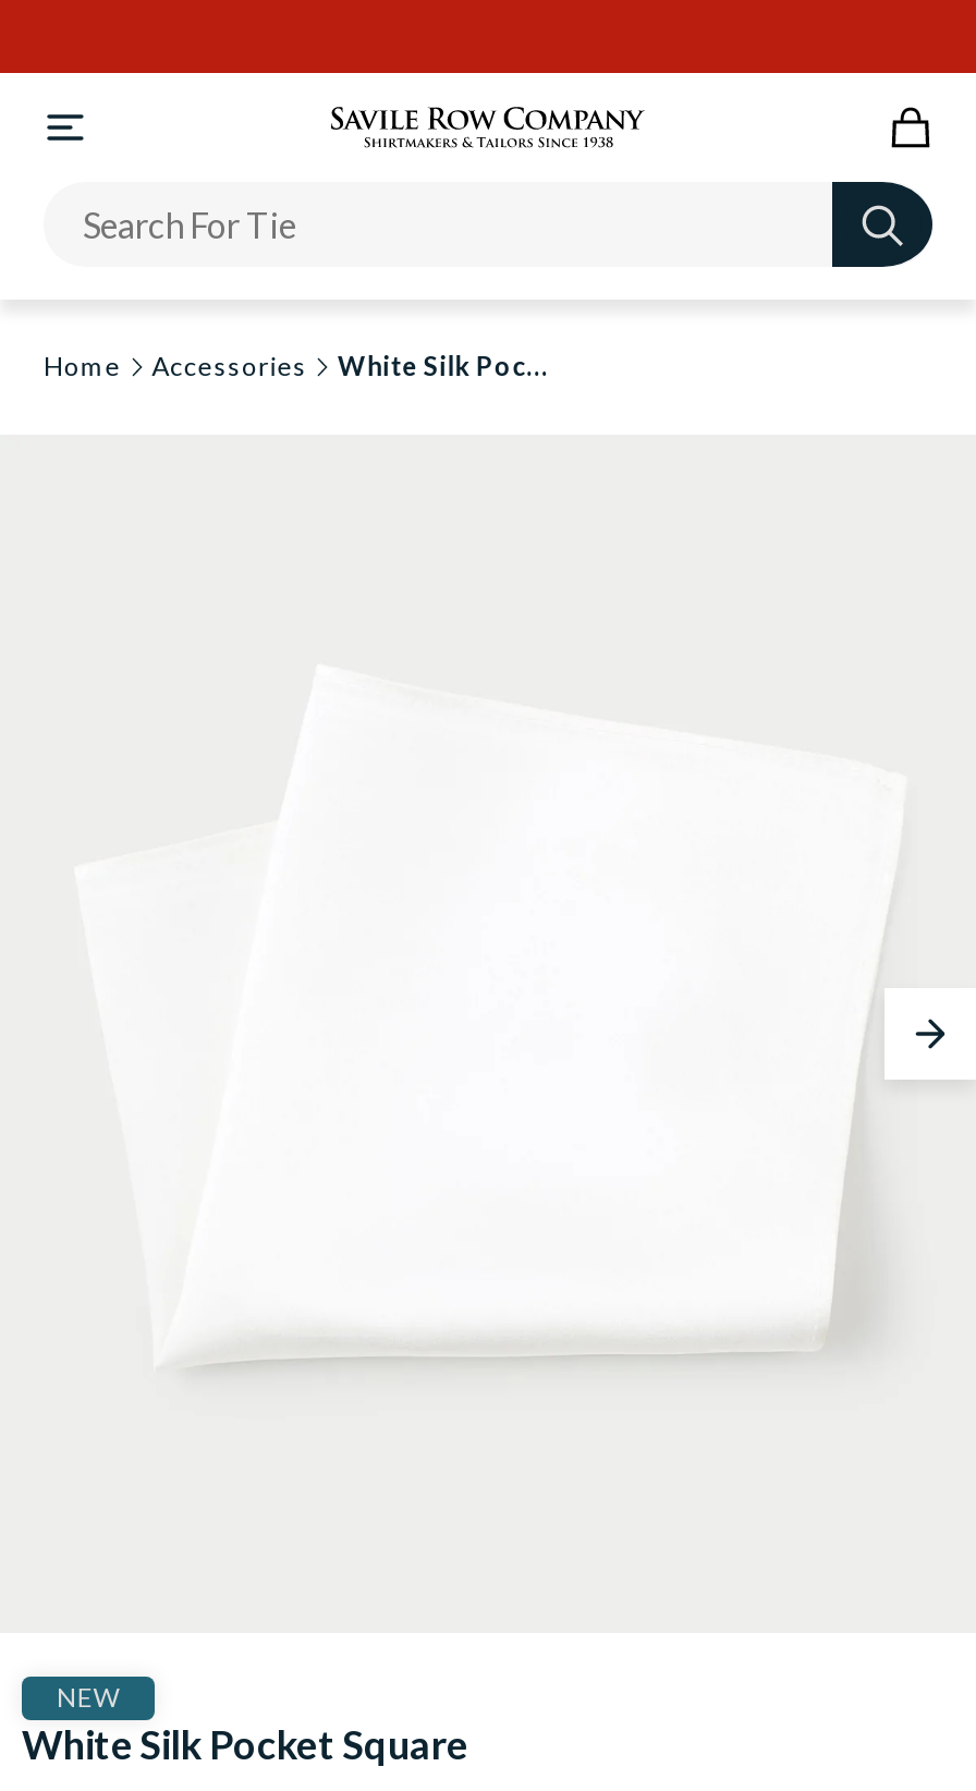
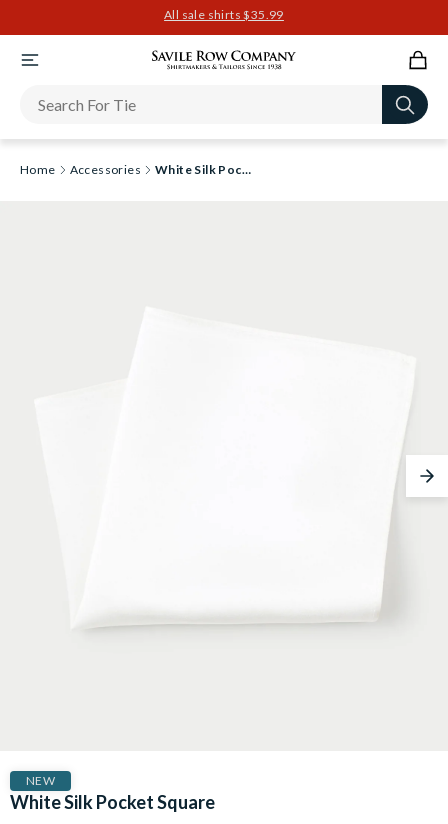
+ All sale shirts $35.99
